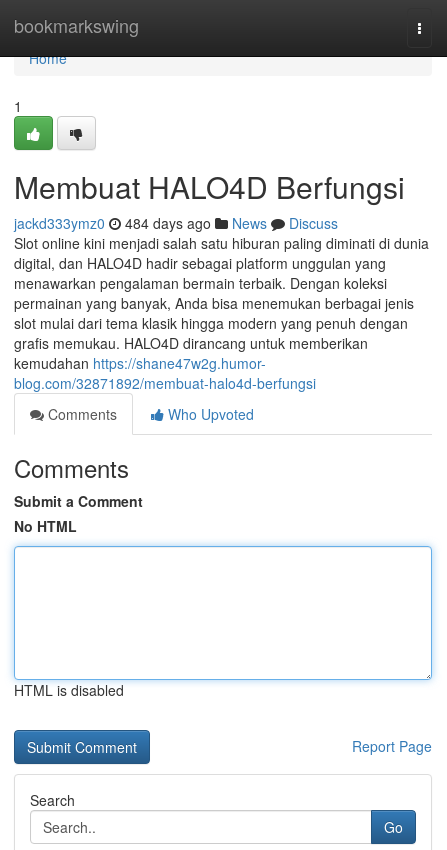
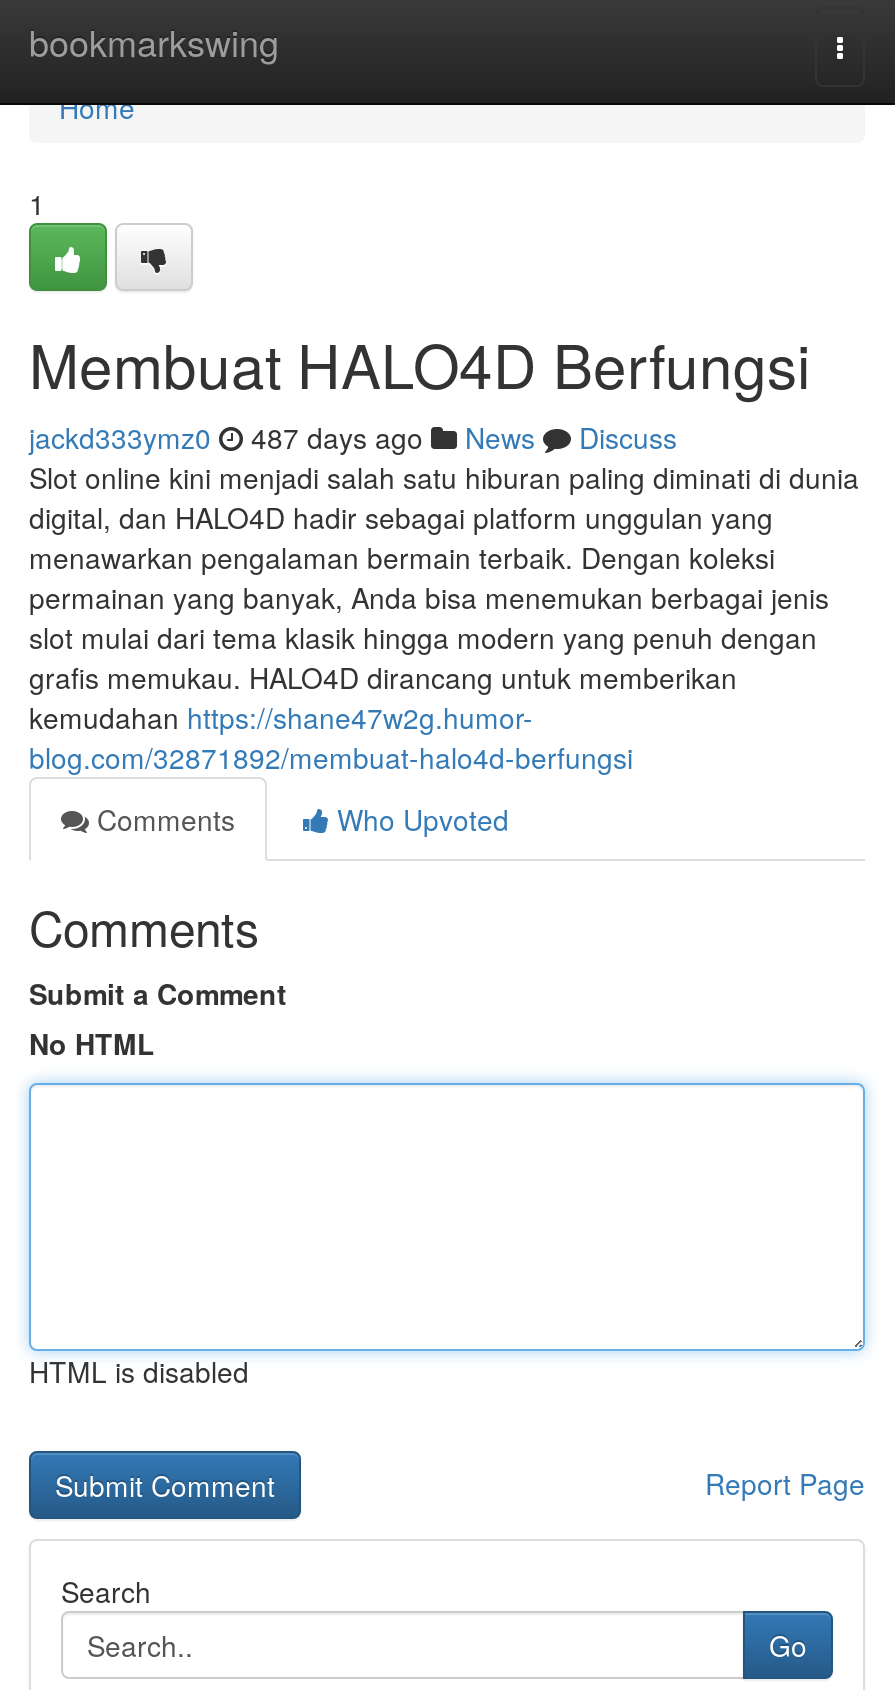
- jackd333ymz0 484 days ago News Discuss
+ jackd333ymz0 487 days ago News Discuss
